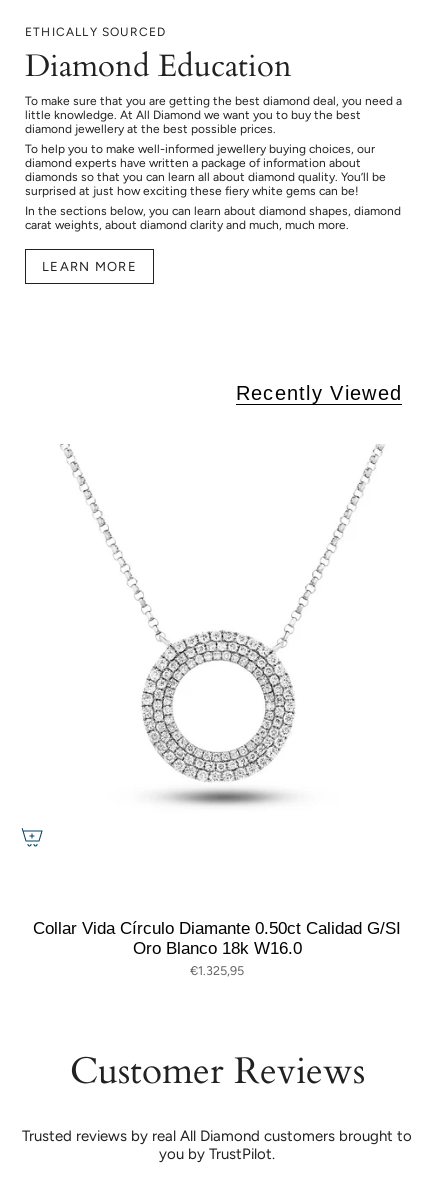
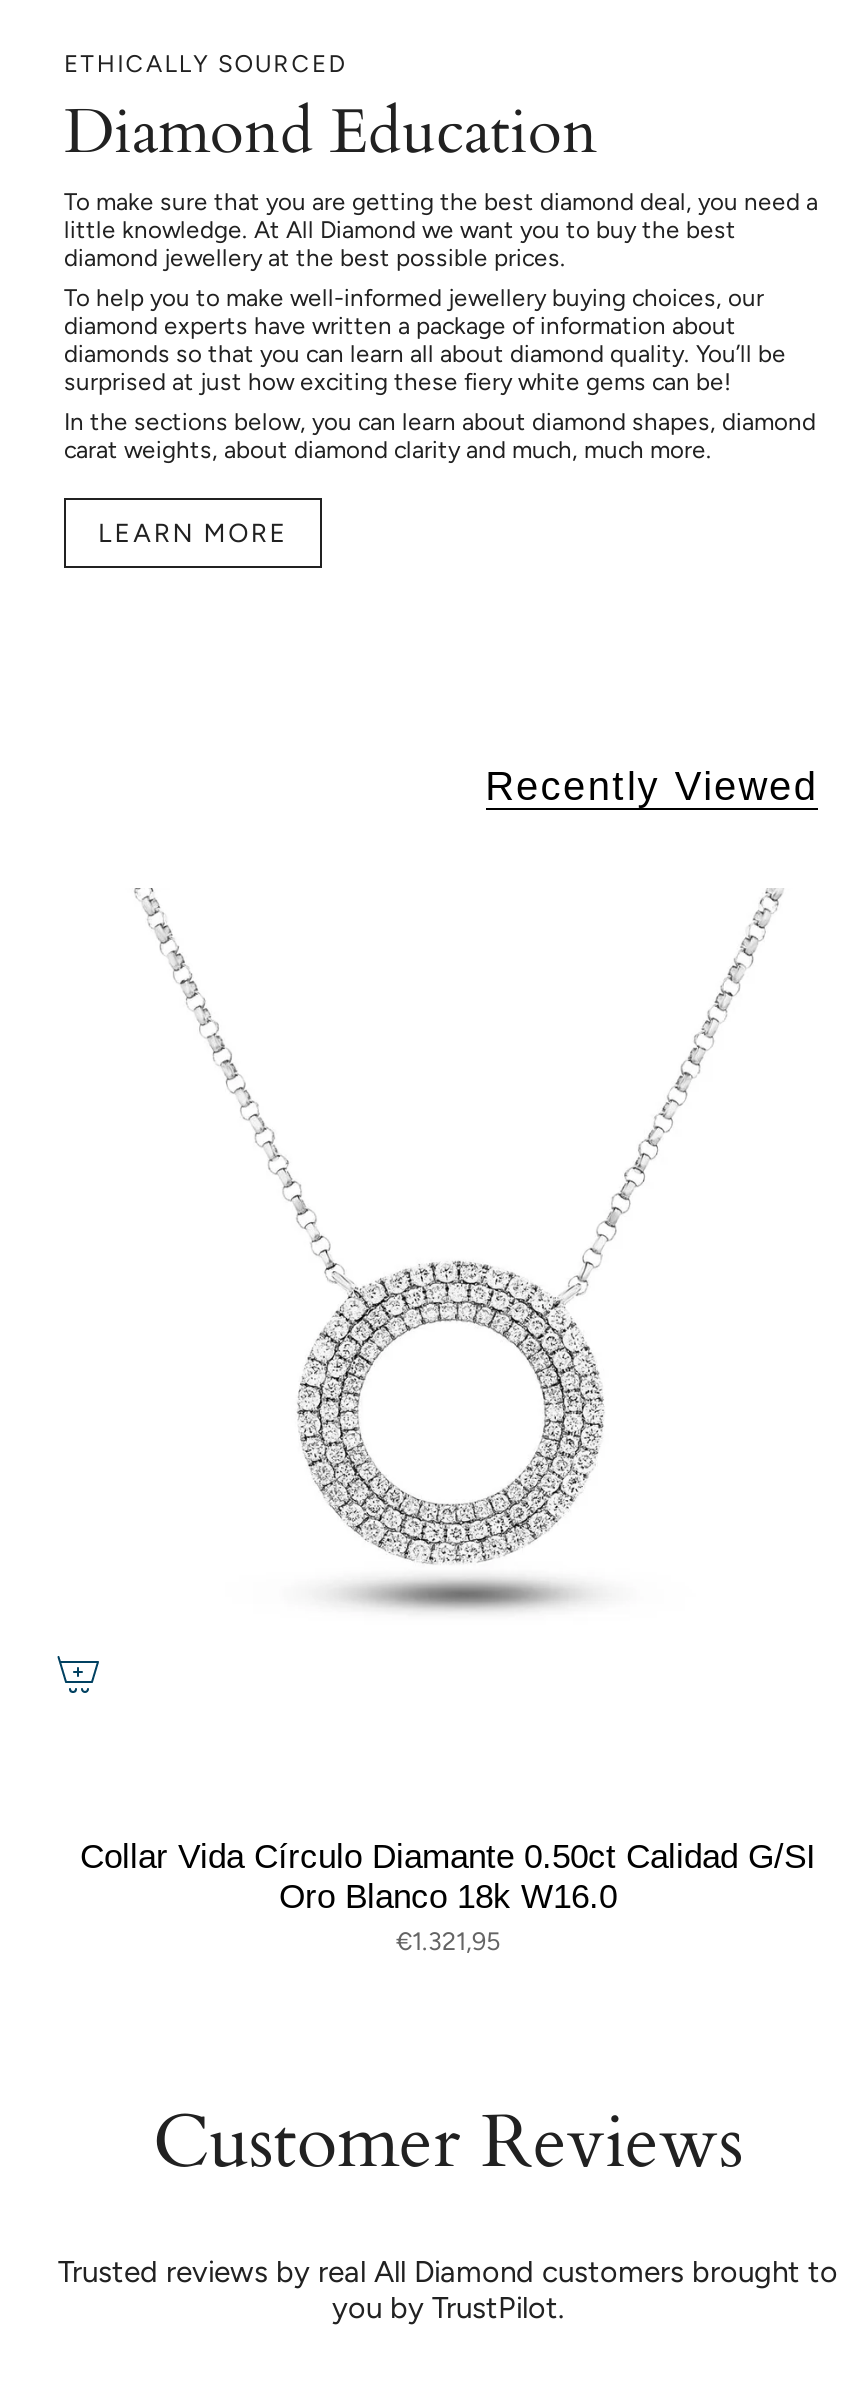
- €1.325,95
+ €1.321,95
